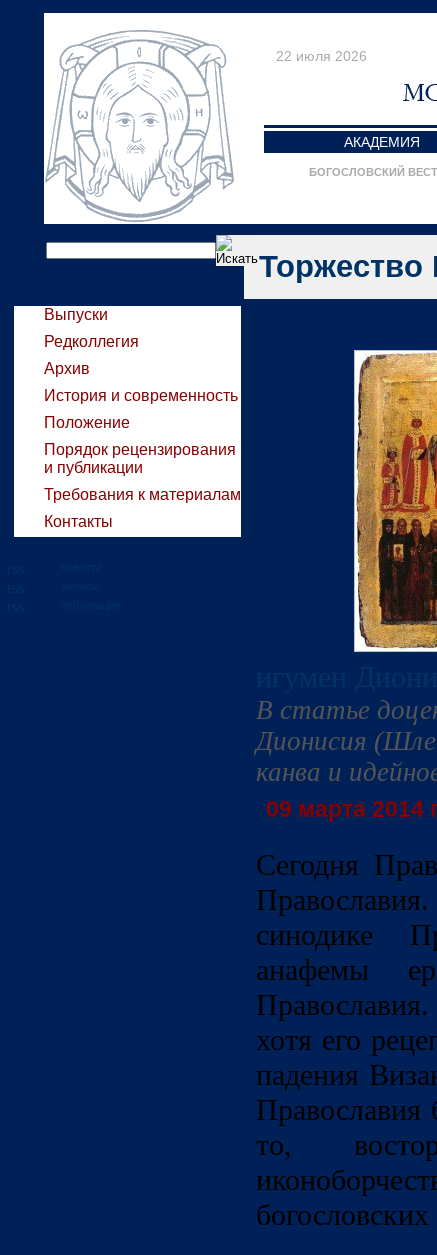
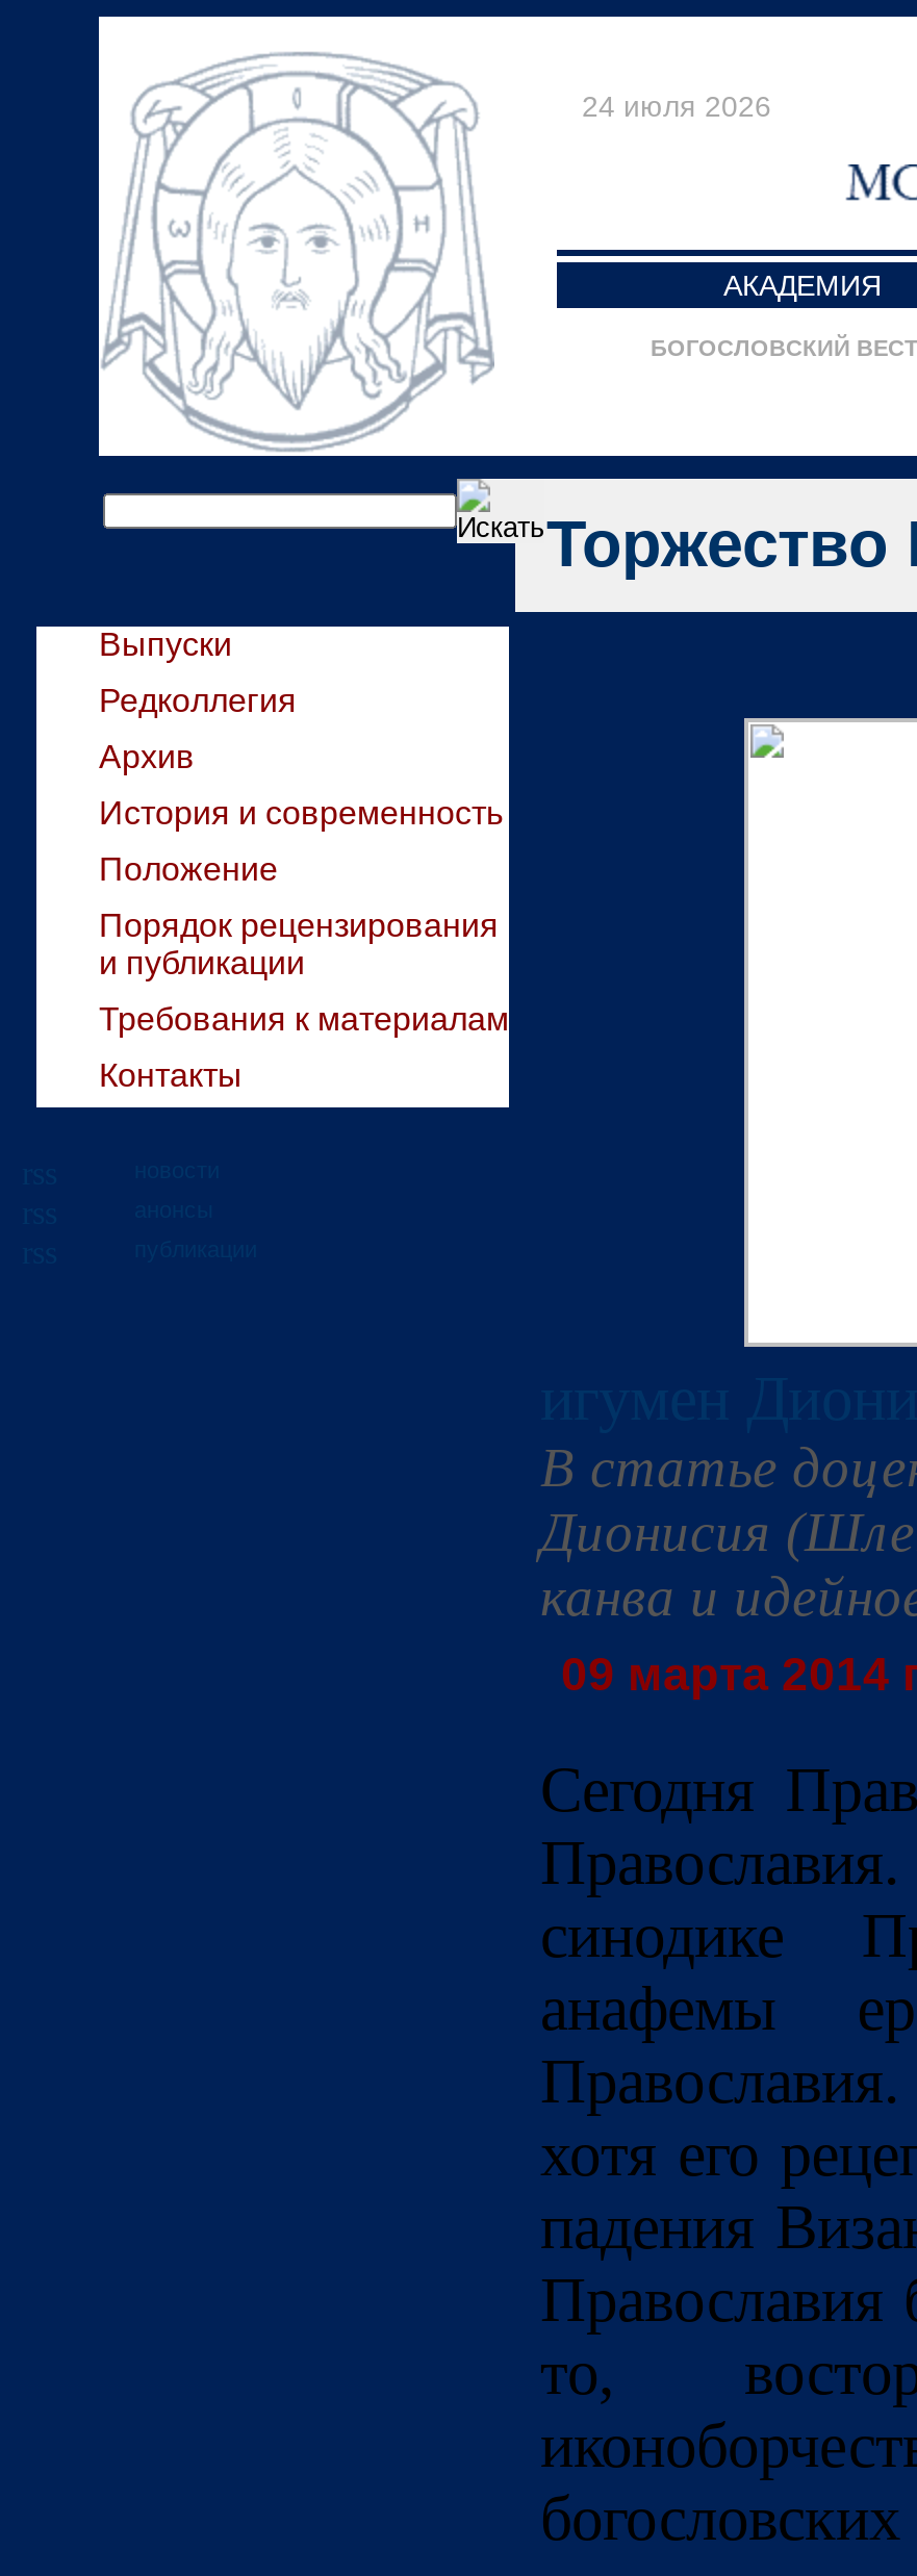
- 22 июля 2026
+ 24 июля 2026

- [image]
